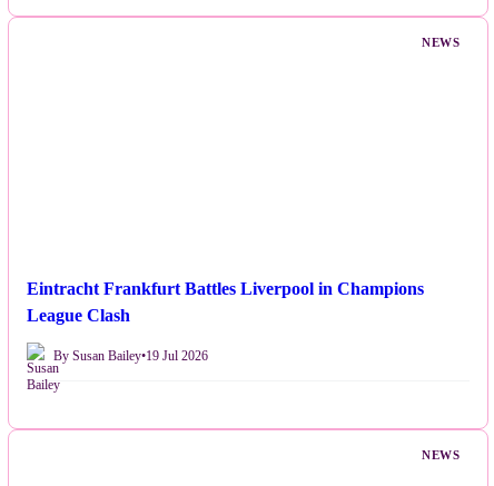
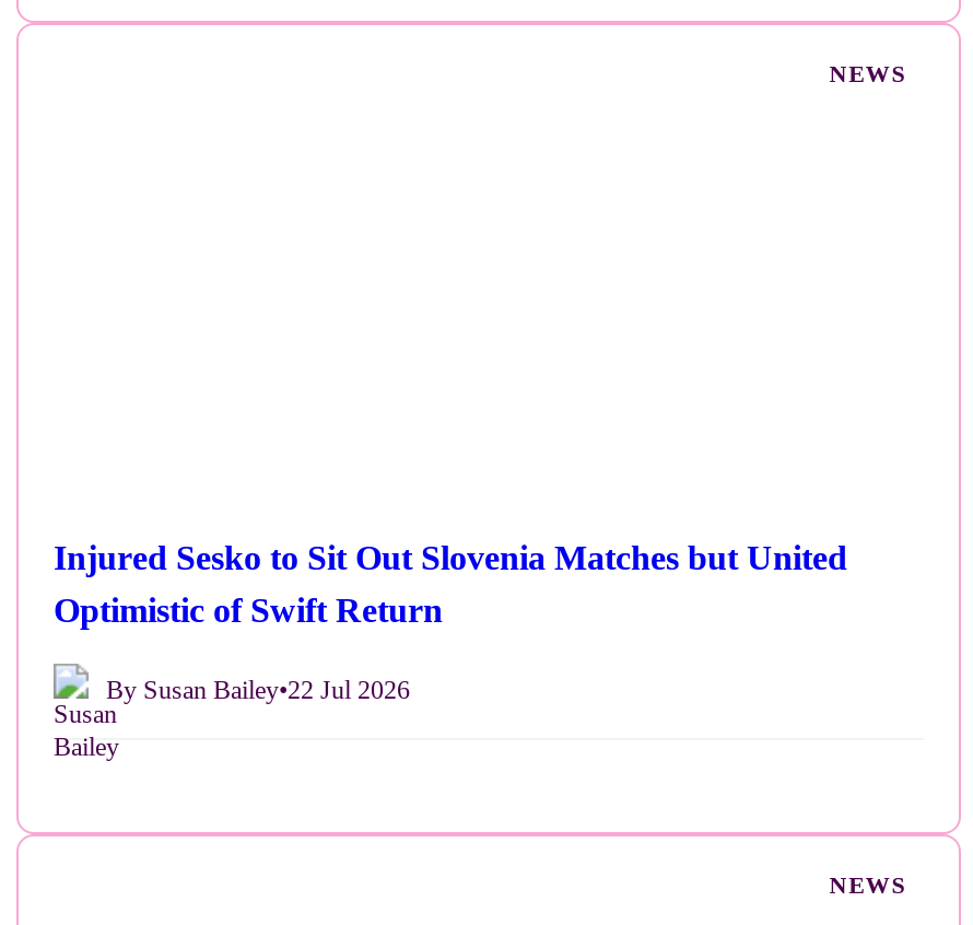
- Eintracht Frankfurt Battles Liverpool in Champions
- League Clash
+ Injured Sesko to Sit Out Slovenia Matches but United
+ Optimistic of Swift Return

- By Susan Bailey•19 Jul 2026
+ By Susan Bailey•22 Jul 2026
